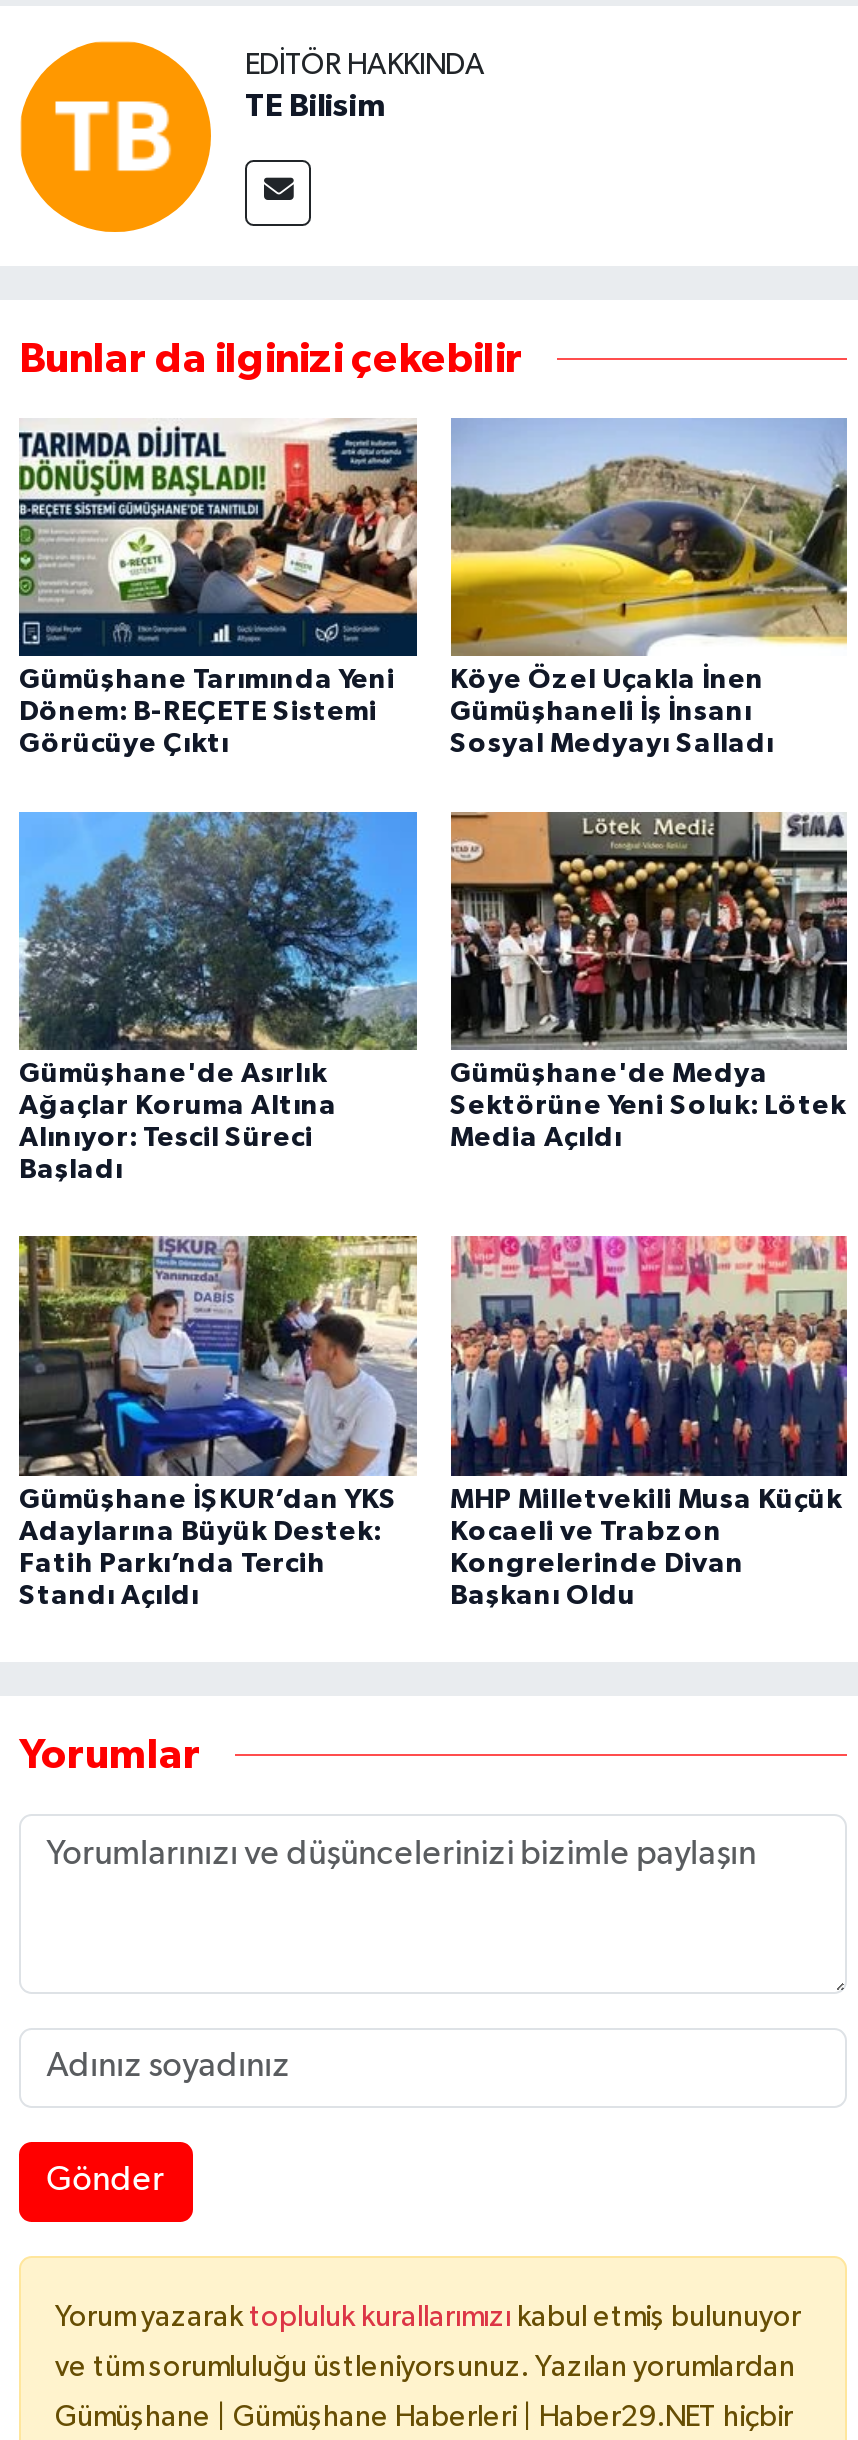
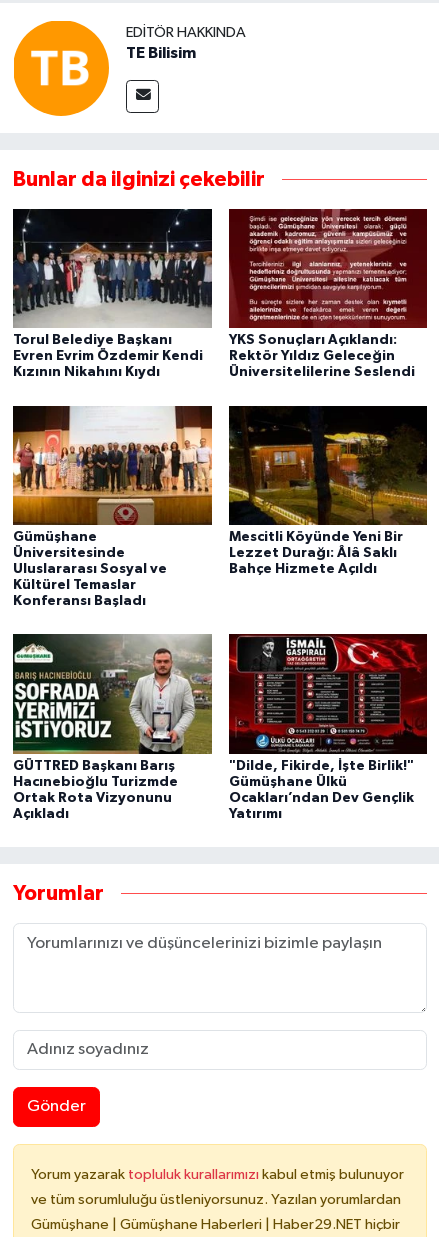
- [image]
- Gümüşhane Tarımında Yeni
- Dönem: B-REÇETE Sistemi
- Görücüye Çıktı
+ [image]
+ Torul Belediye Başkanı
+ Evren Evrim Özdemir Kendi
+ Kızının Nikahını Kıydı

- [image]
- Köye Özel Uçakla İnen
- Gümüşhaneli İş İnsanı
- Sosyal Medyayı Salladı
+ [image]
+ YKS Sonuçları Açıklandı:
+ Rektör Yıldız Geleceğin
+ Üniversitelilerine Seslendi

- [image]
- Gümüşhane'de Asırlık
- Ağaçlar Koruma Altına
- Alınıyor: Tescil Süreci
- Başladı
+ [image]
+ Gümüşhane
+ Üniversitesinde
+ Uluslararası Sosyal ve
+ Kültürel Temaslar
+ Konferansı Başladı

- [image]
- Gümüşhane'de Medya
- Sektörüne Yeni Soluk: Lötek
- Media Açıldı
+ [image]
+ Mescitli Köyünde Yeni Bir
+ Lezzet Durağı: Âlâ Saklı
+ Bahçe Hizmete Açıldı

- [image]
- Gümüşhane İŞKUR’dan YKS
- Adaylarına Büyük Destek:
- Fatih Parkı’nda Tercih
- Standı Açıldı
+ [image]
+ GÜTTRED Başkanı Barış
+ Hacınebioğlu Turizmde
+ Ortak Rota Vizyonunu
+ Açıkladı

- [image]
- MHP Milletvekili Musa Küçük
- Kocaeli ve Trabzon
- Kongrelerinde Divan
- Başkanı Oldu
+ [image]
+ "Dilde, Fikirde, İşte Birlik!"
+ Gümüşhane Ülkü
+ Ocakları’ndan Dev Gençlik
+ Yatırımı
